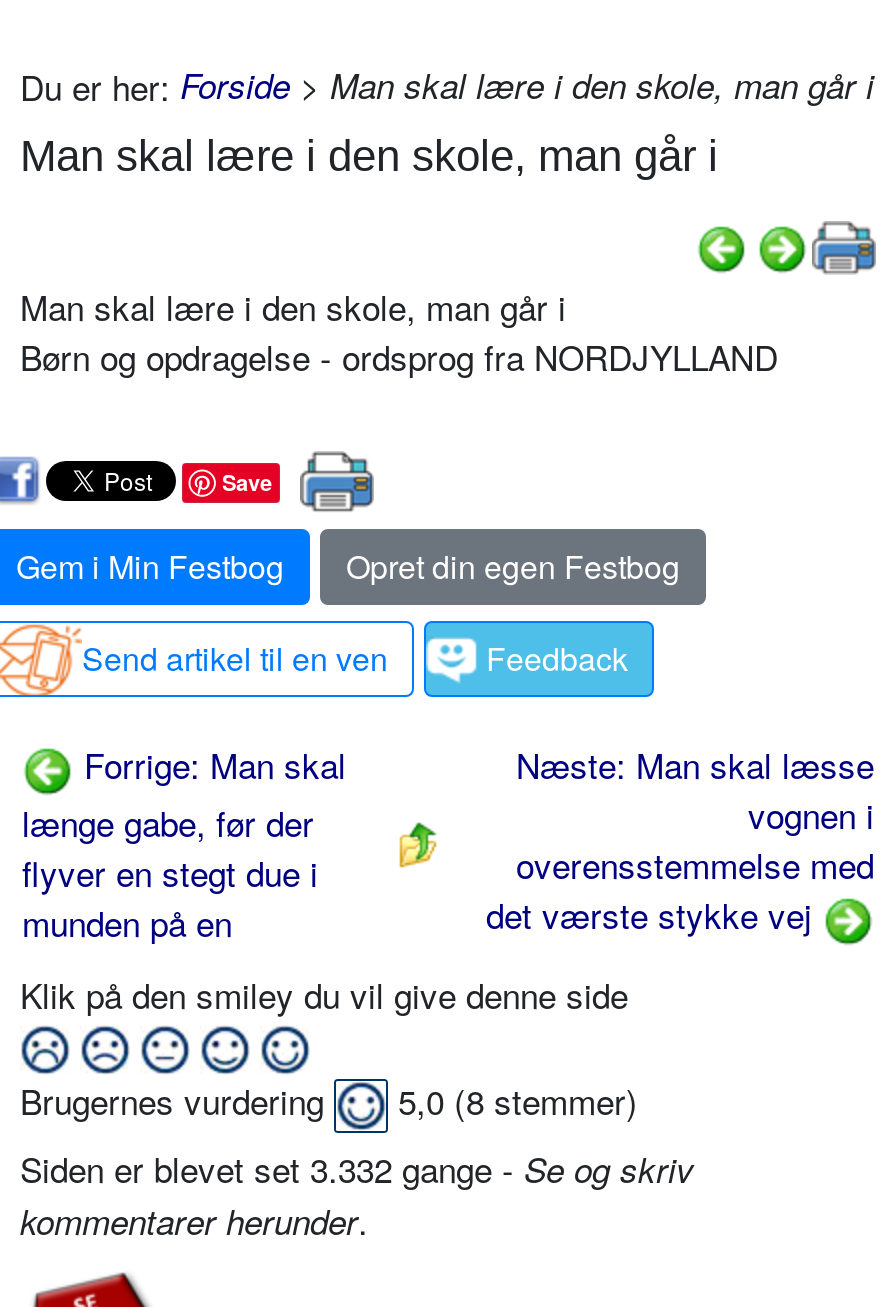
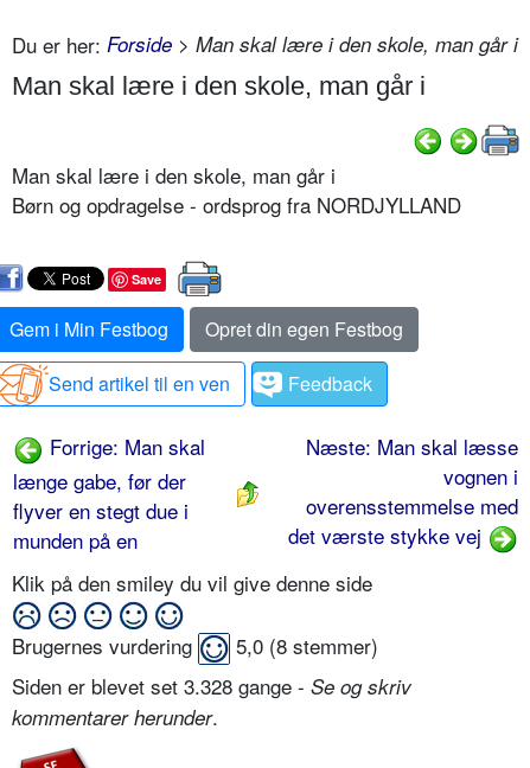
- Siden er blevet set 3.332 gange - Se og skriv
+ Siden er blevet set 3.328 gange - Se og skriv
